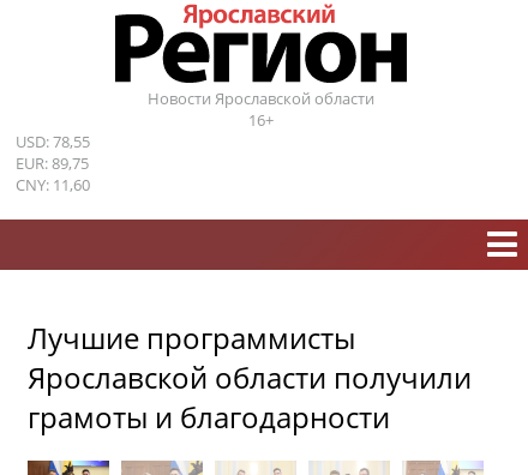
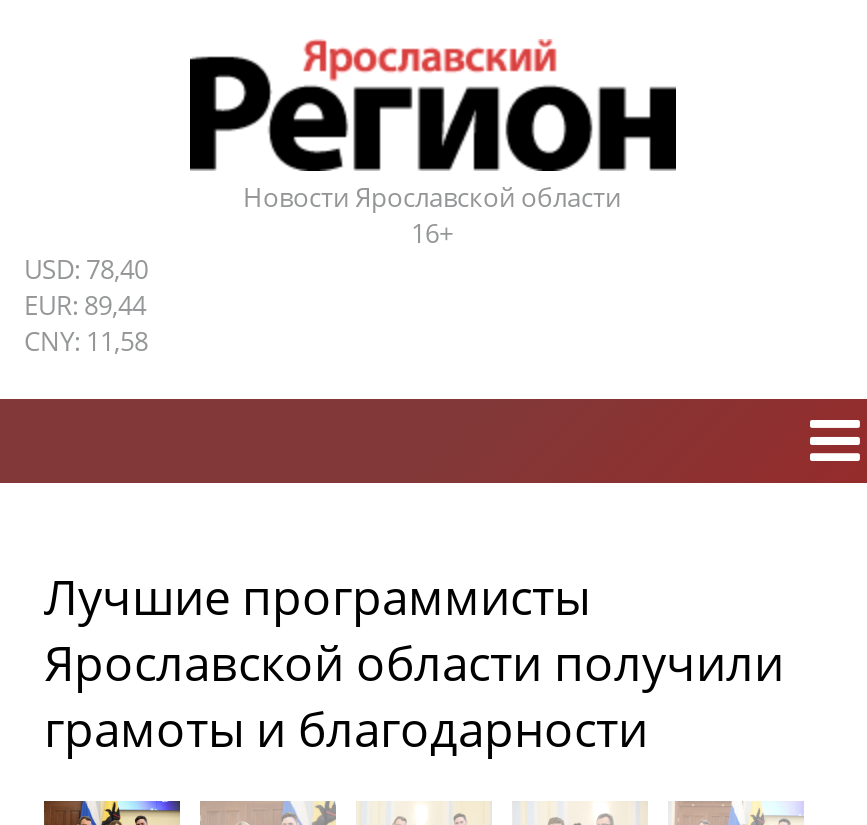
- USD: 78,55
+ USD: 78,40

- EUR: 89,75
+ EUR: 89,44

- CNY: 11,60
+ CNY: 11,58
